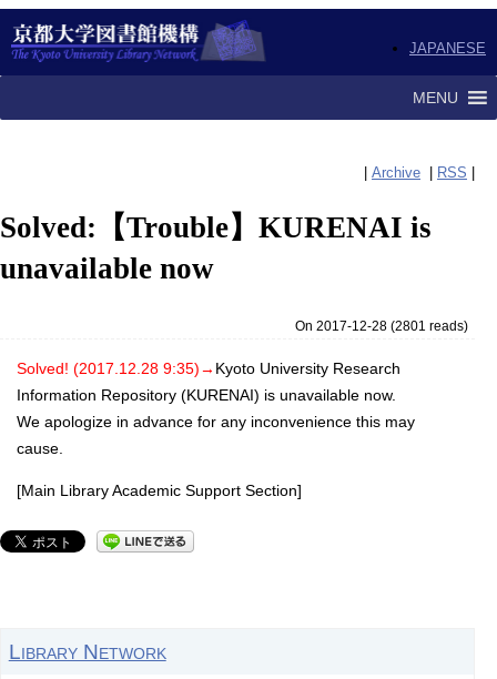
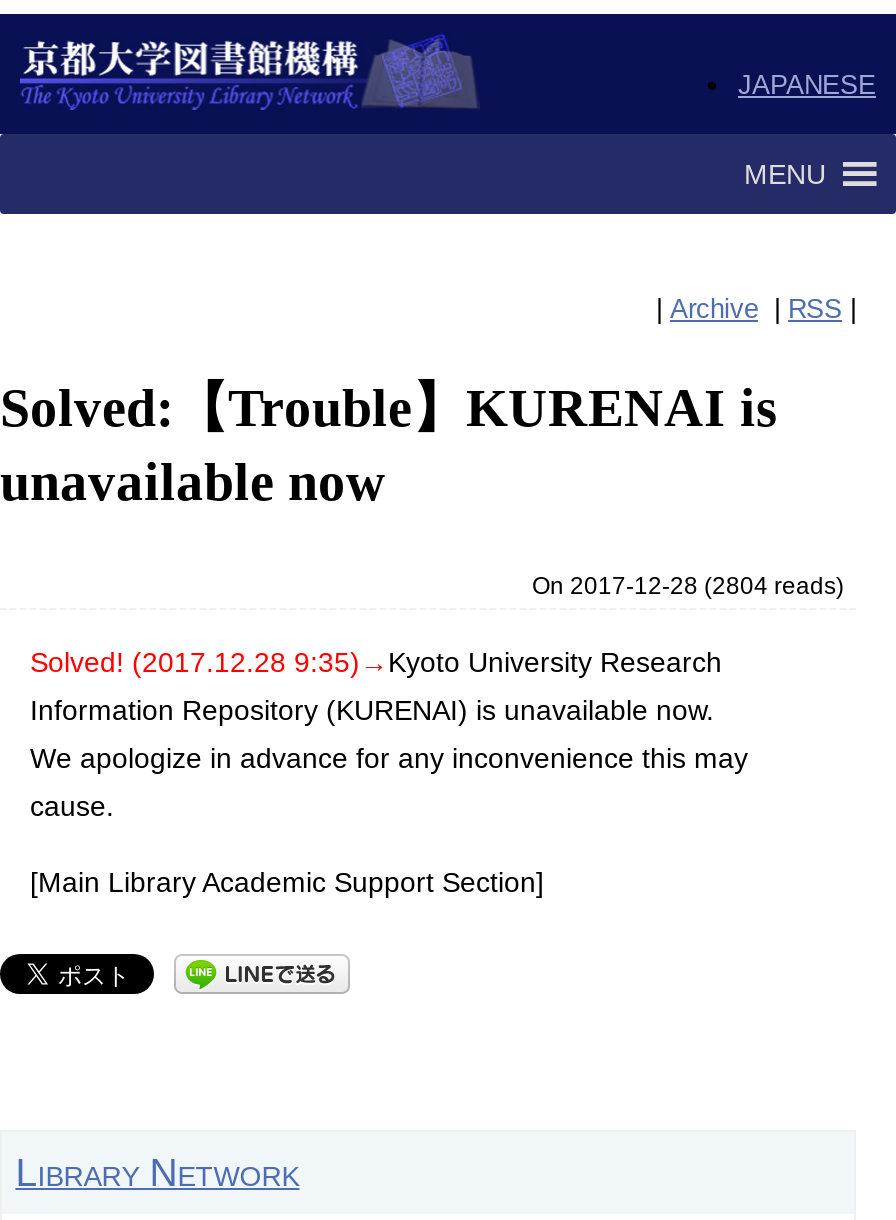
- On 2017-12-28 (2801 reads)
+ On 2017-12-28 (2804 reads)
